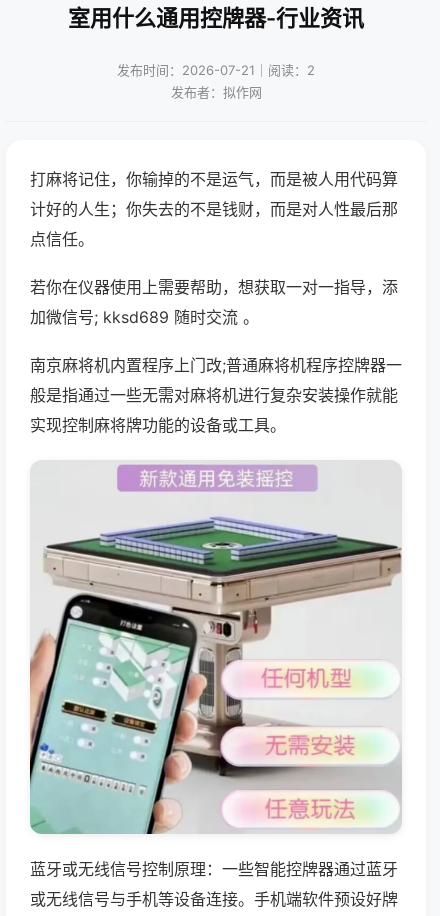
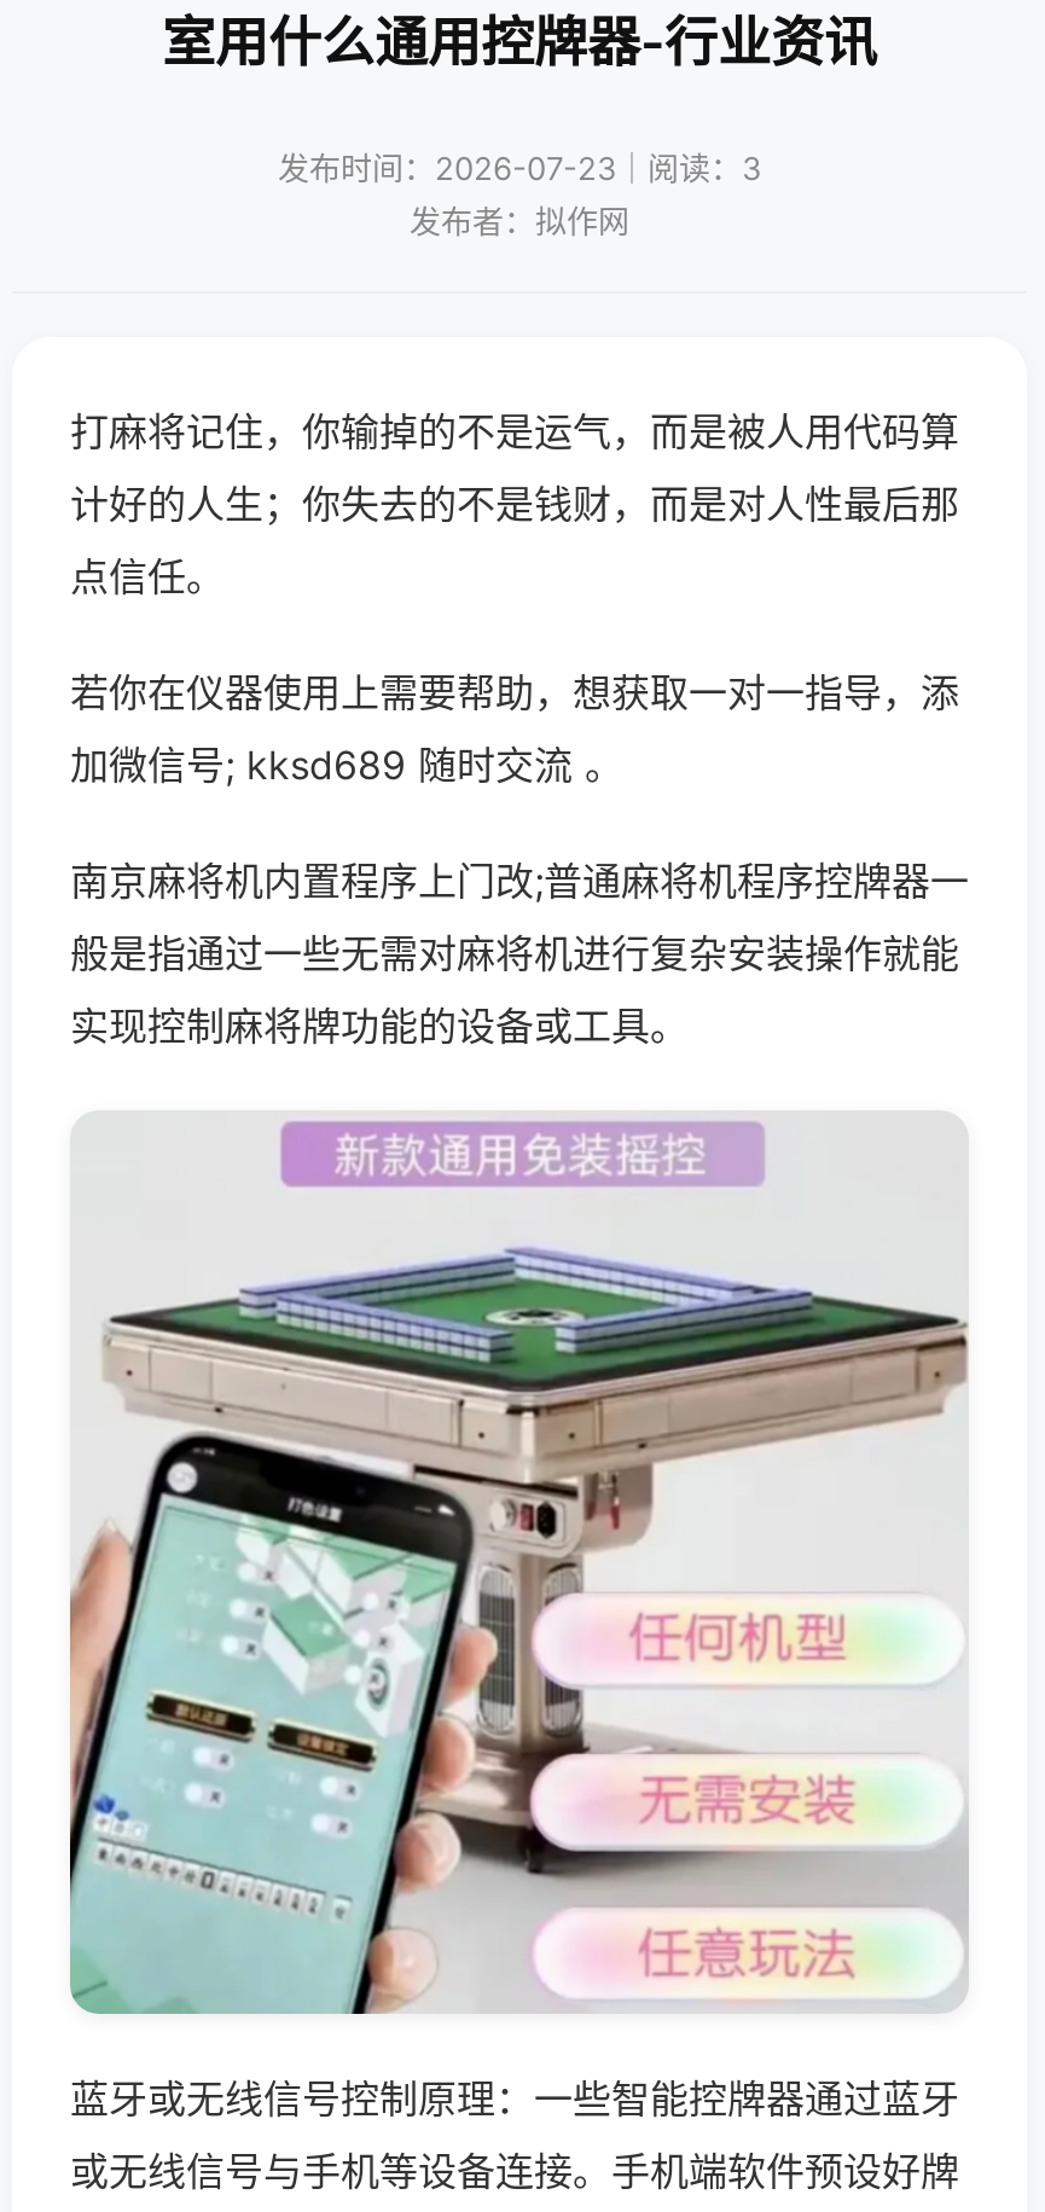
- 发布时间：2026-07-21｜阅读：2
+ 发布时间：2026-07-23｜阅读：3
